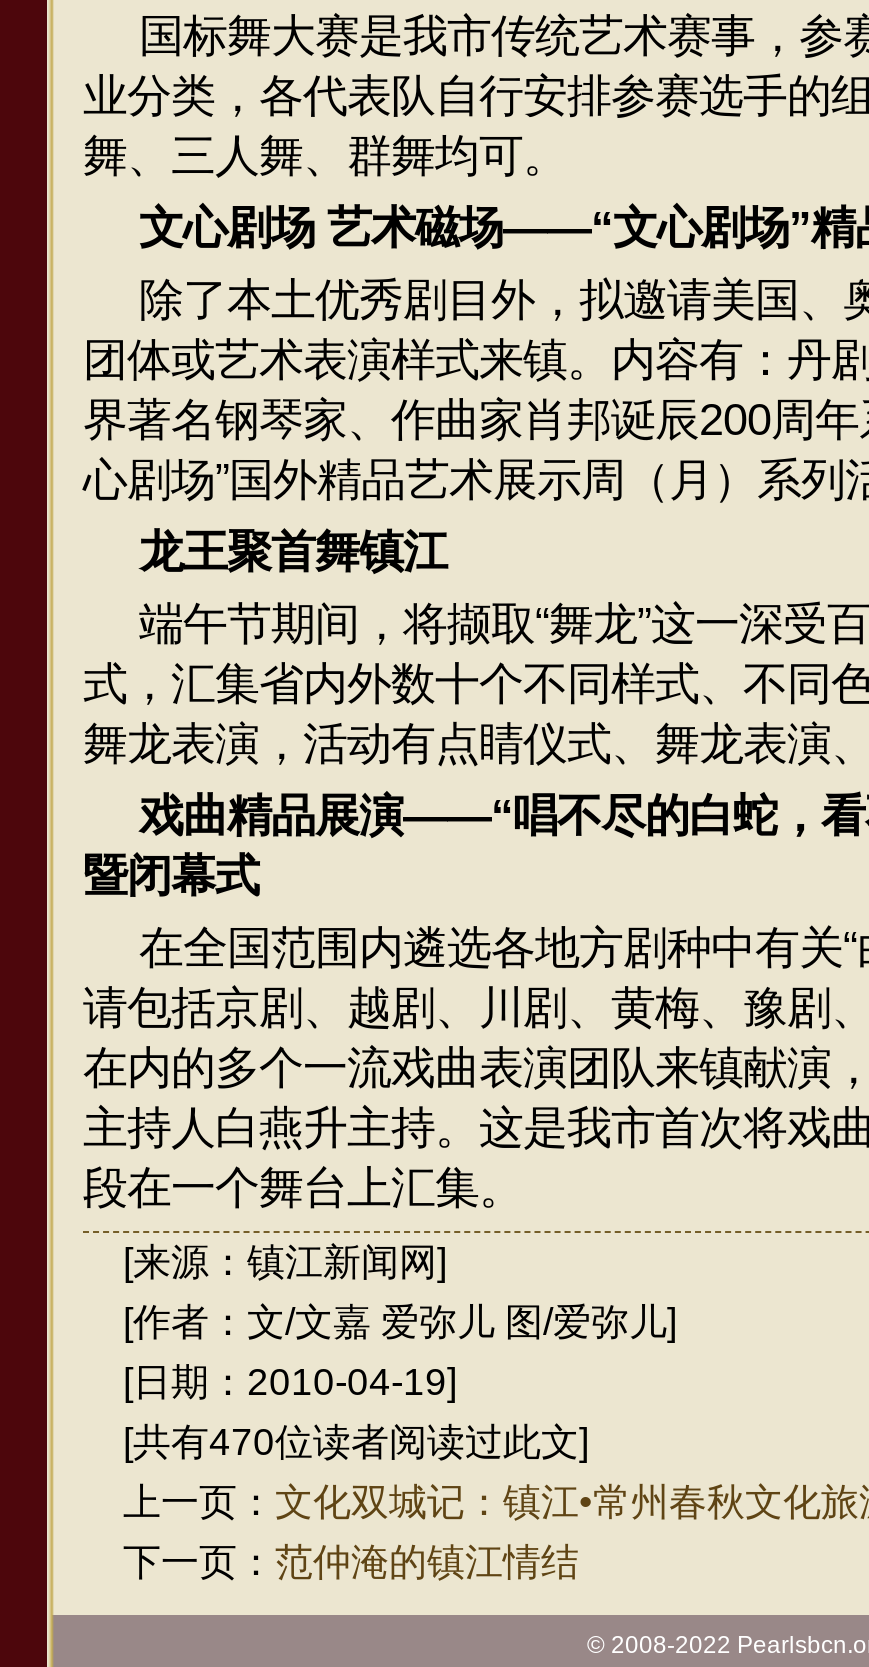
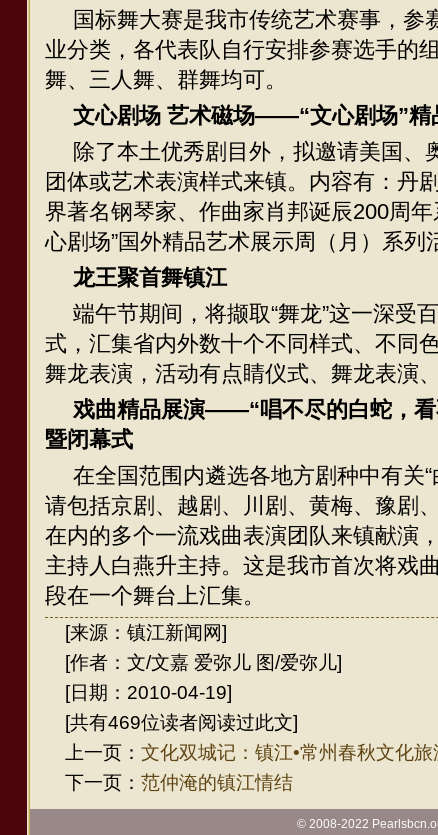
- [共有470位读者阅读过此文]
+ [共有469位读者阅读过此文]
